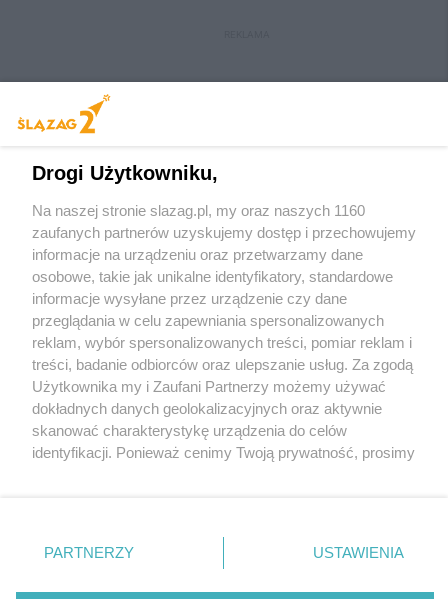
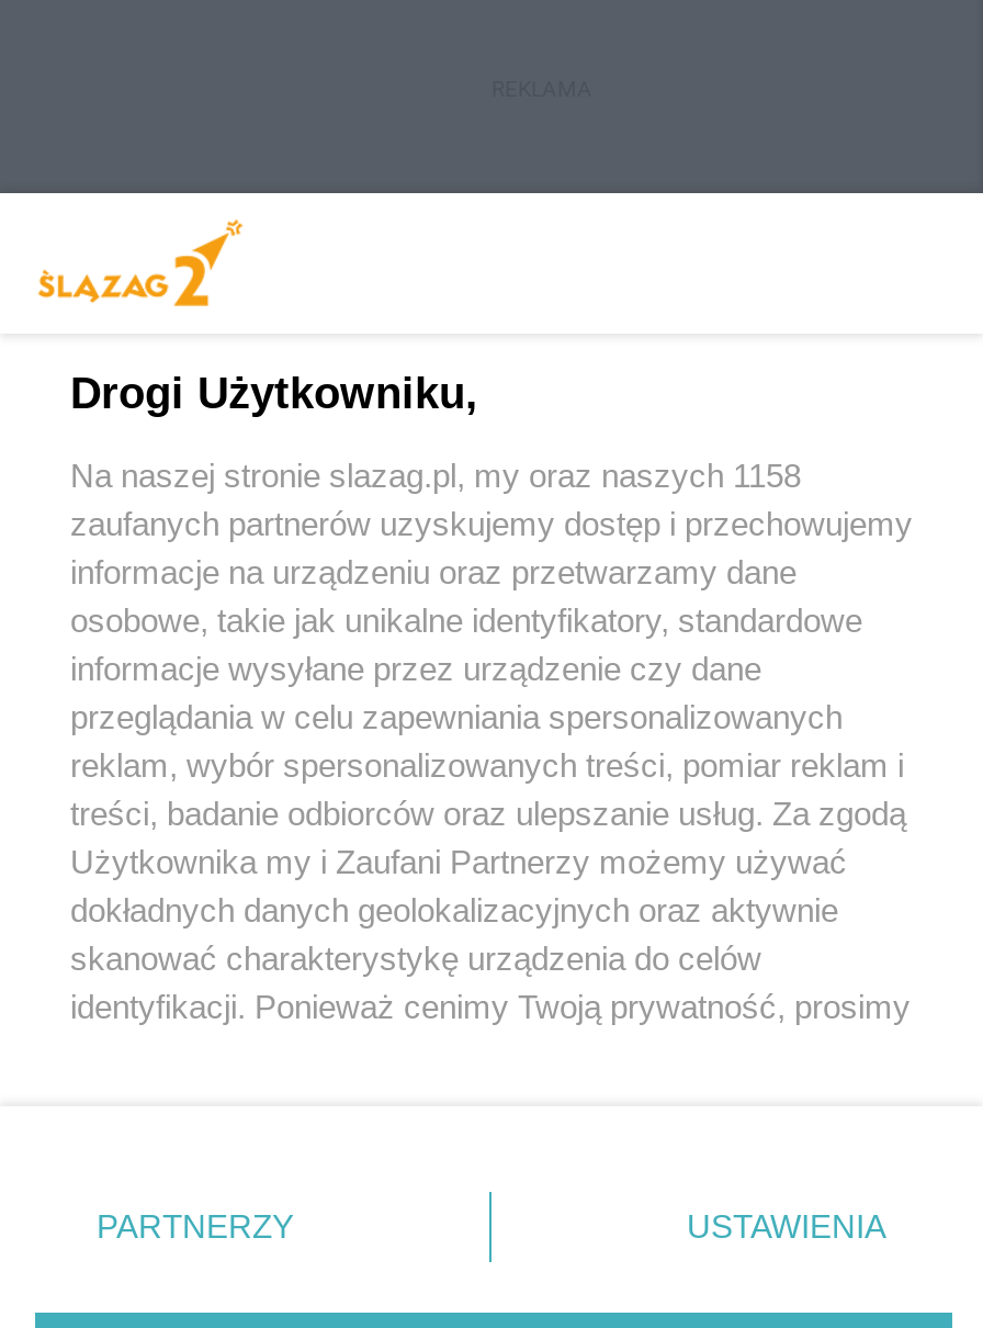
- Na naszej stronie slazag.pl, my oraz naszych 1160
+ Na naszej stronie slazag.pl, my oraz naszych 1158
